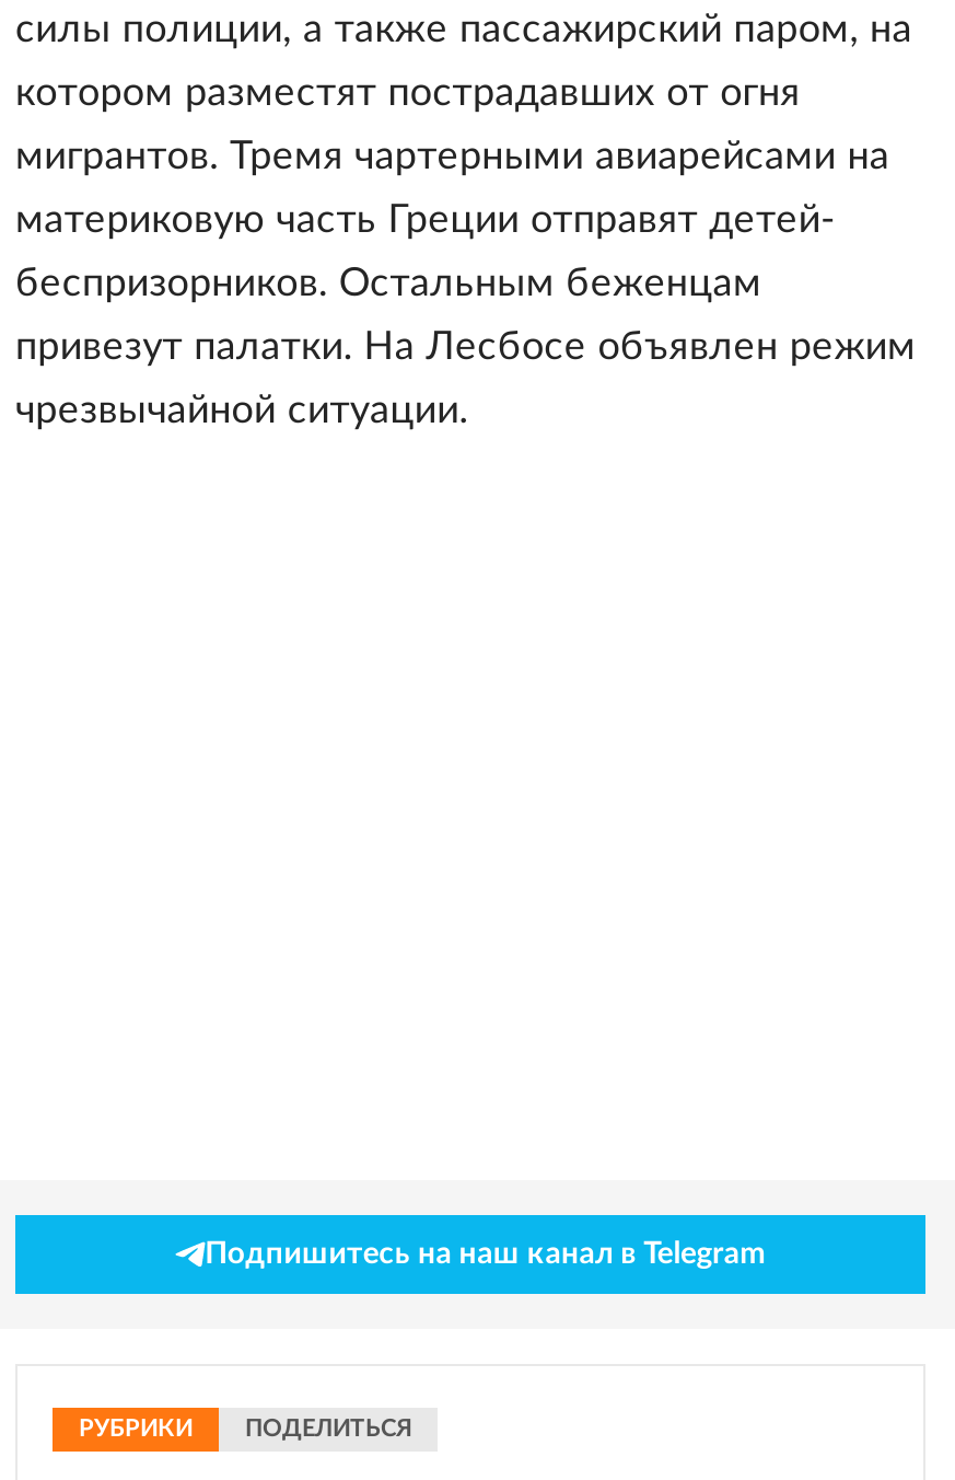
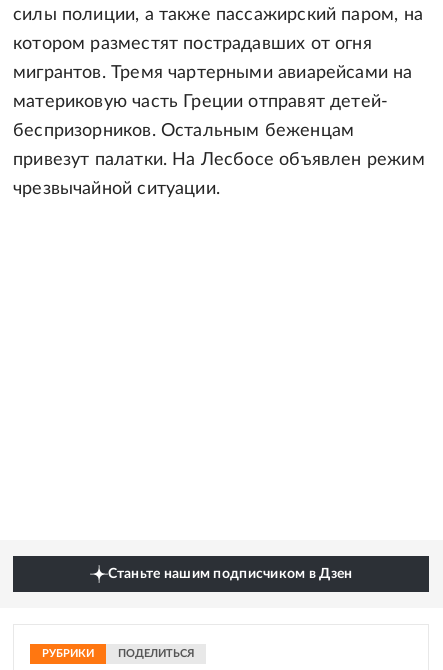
- Подпишитесь на наш канал в Telegram
+ Станьте нашим подписчиком в Дзен
